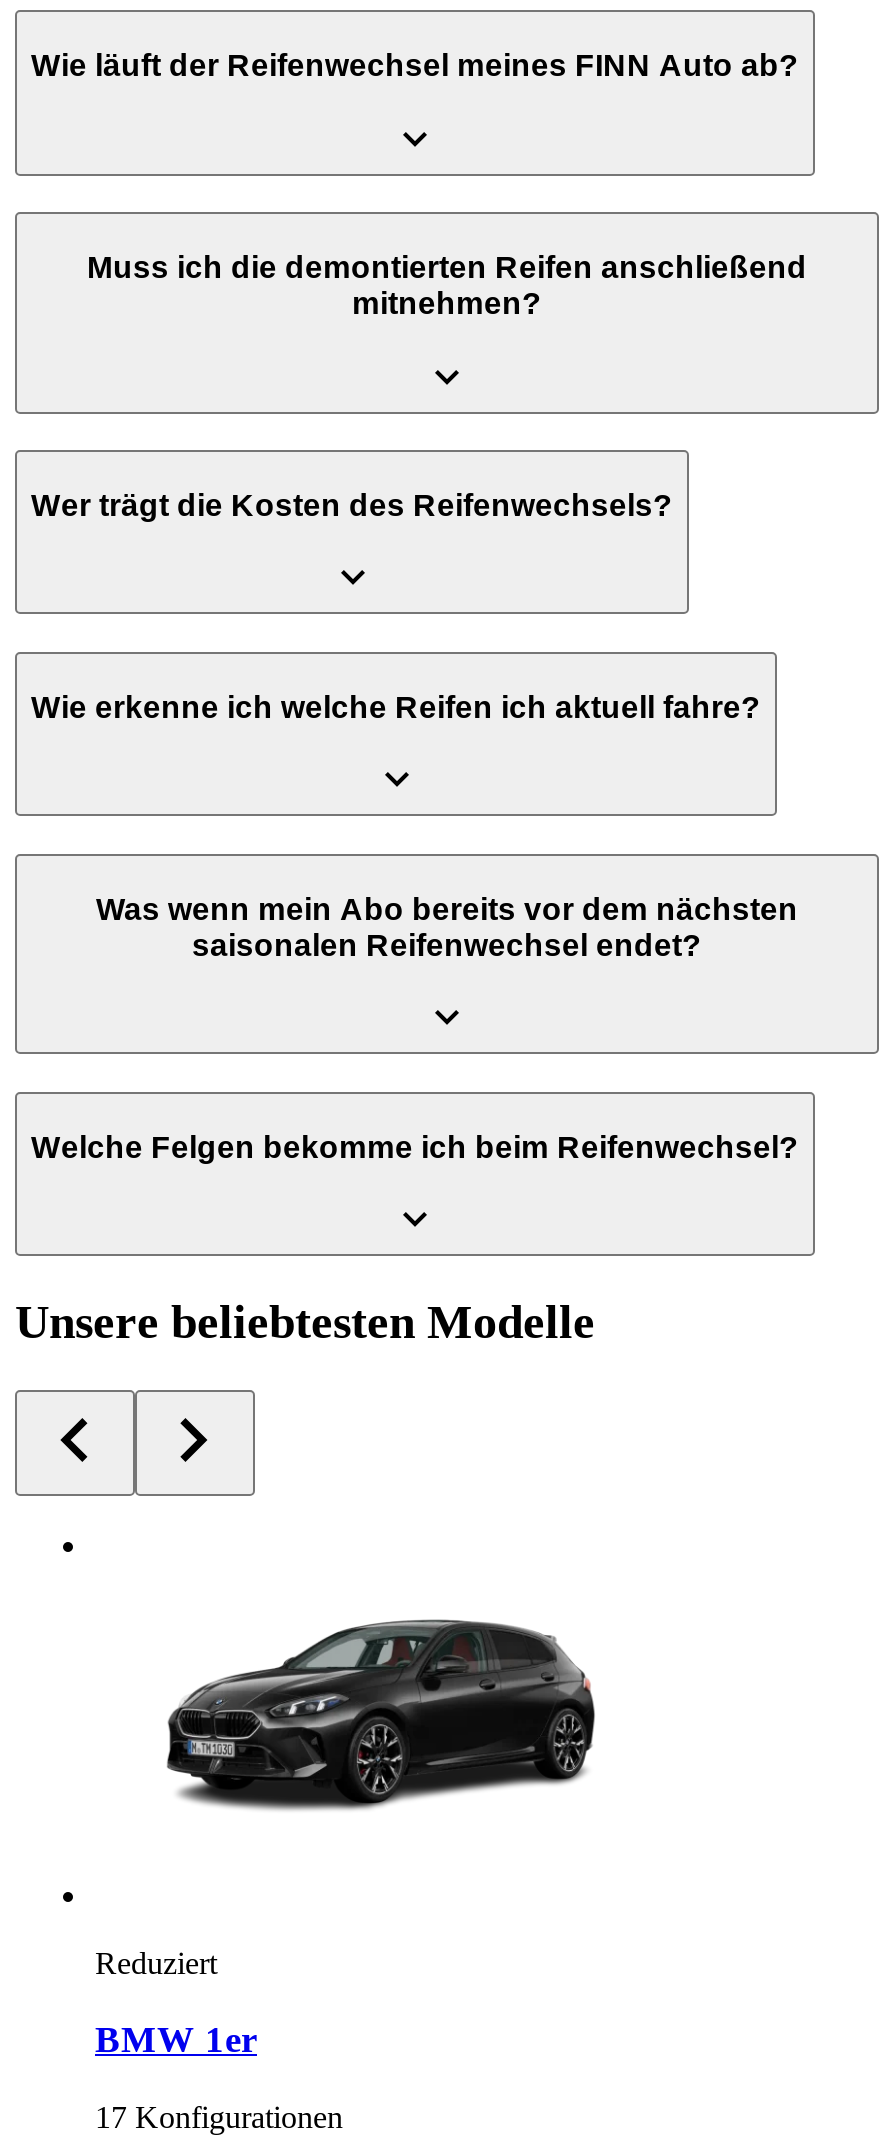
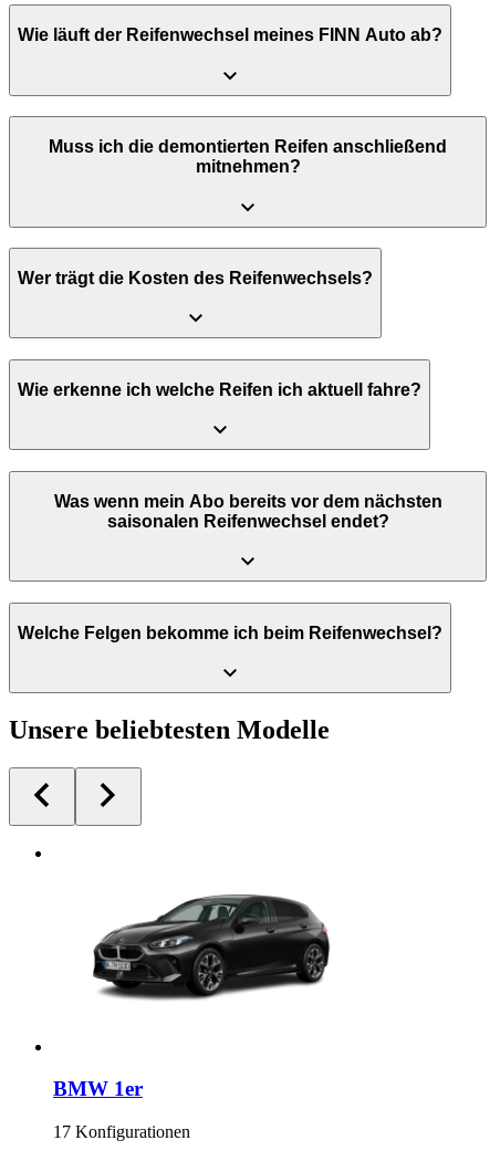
- Reduziert
